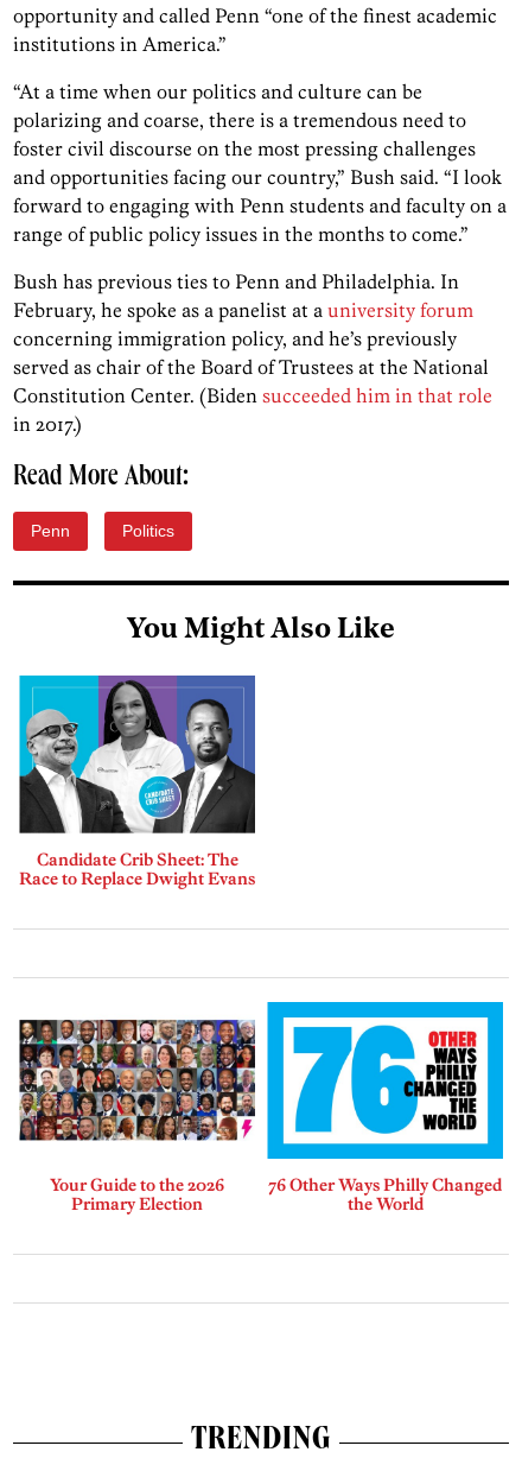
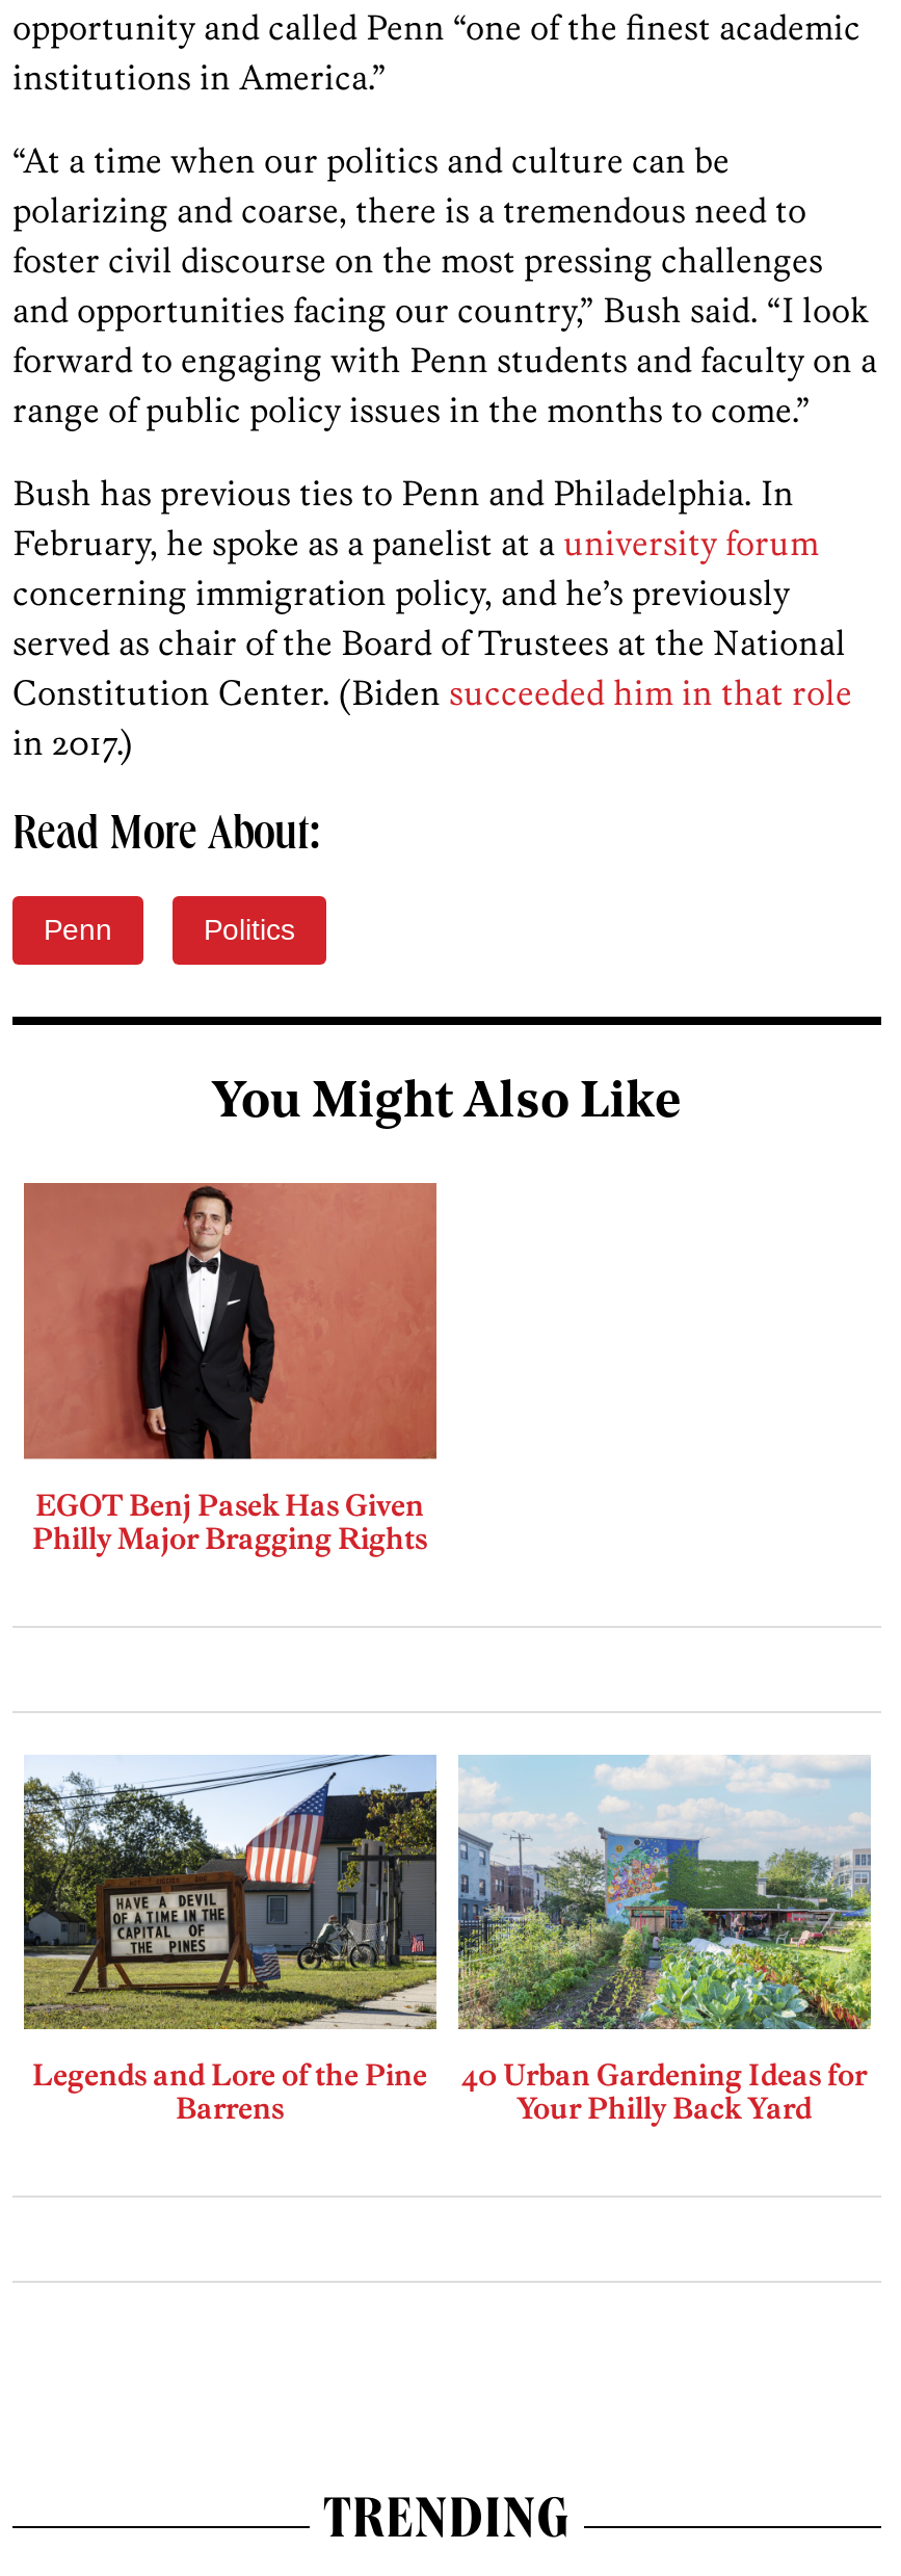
- [image]
- Candidate Crib Sheet: The
- Race to Replace Dwight Evans
+ [image]
+ EGOT Benj Pasek Has Given
+ Philly Major Bragging Rights

- [image]
- Your Guide to the 2026
- Primary Election
+ [image]
+ Legends and Lore of the Pine
+ Barrens

- [image]
- 76 Other Ways Philly Changed
- the World
+ [image]
+ 40 Urban Gardening Ideas for
+ Your Philly Back Yard
